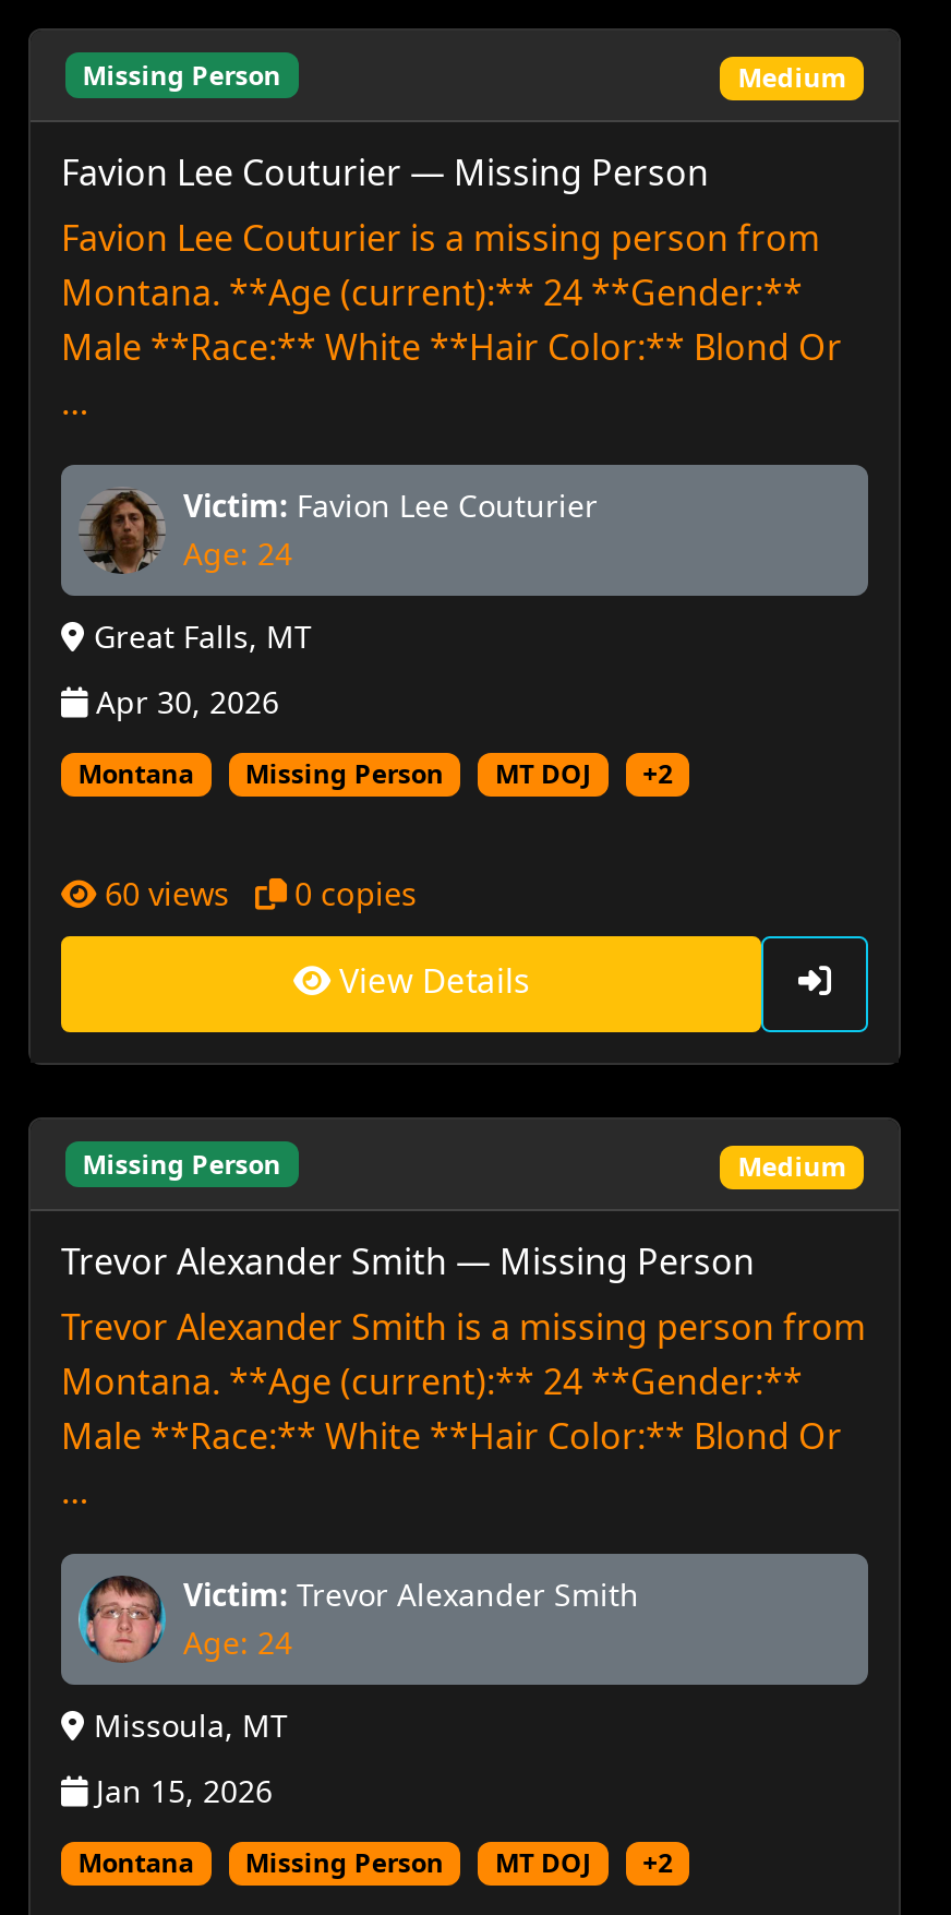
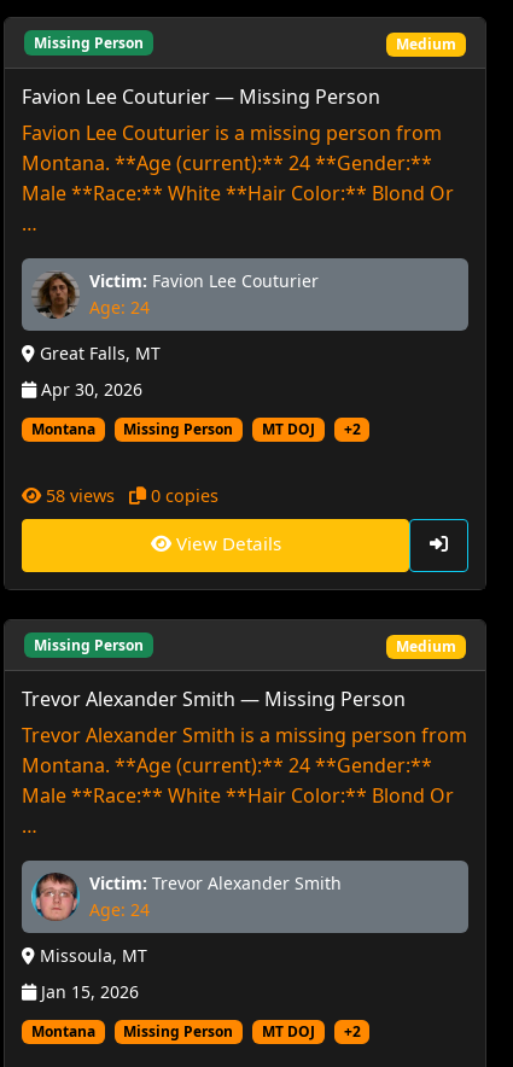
- 60 views 0 copies
+ 58 views 0 copies
